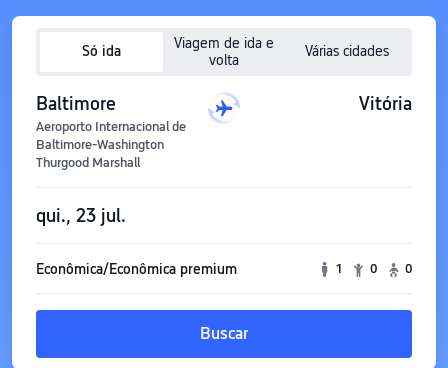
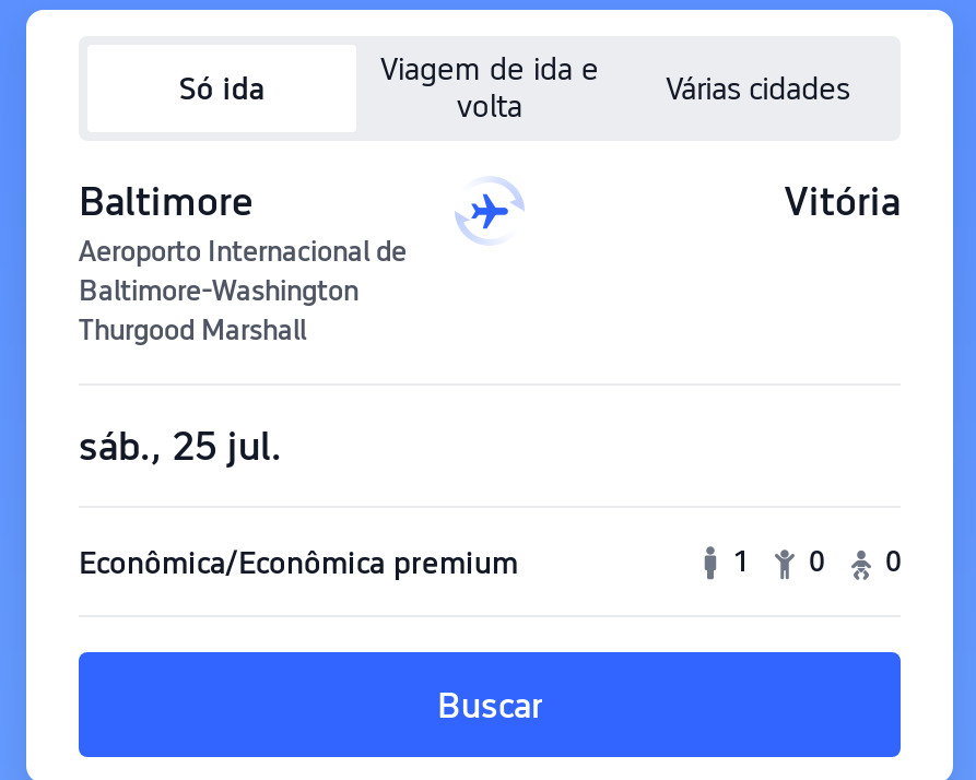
- qui., 23 jul.
+ sáb., 25 jul.
